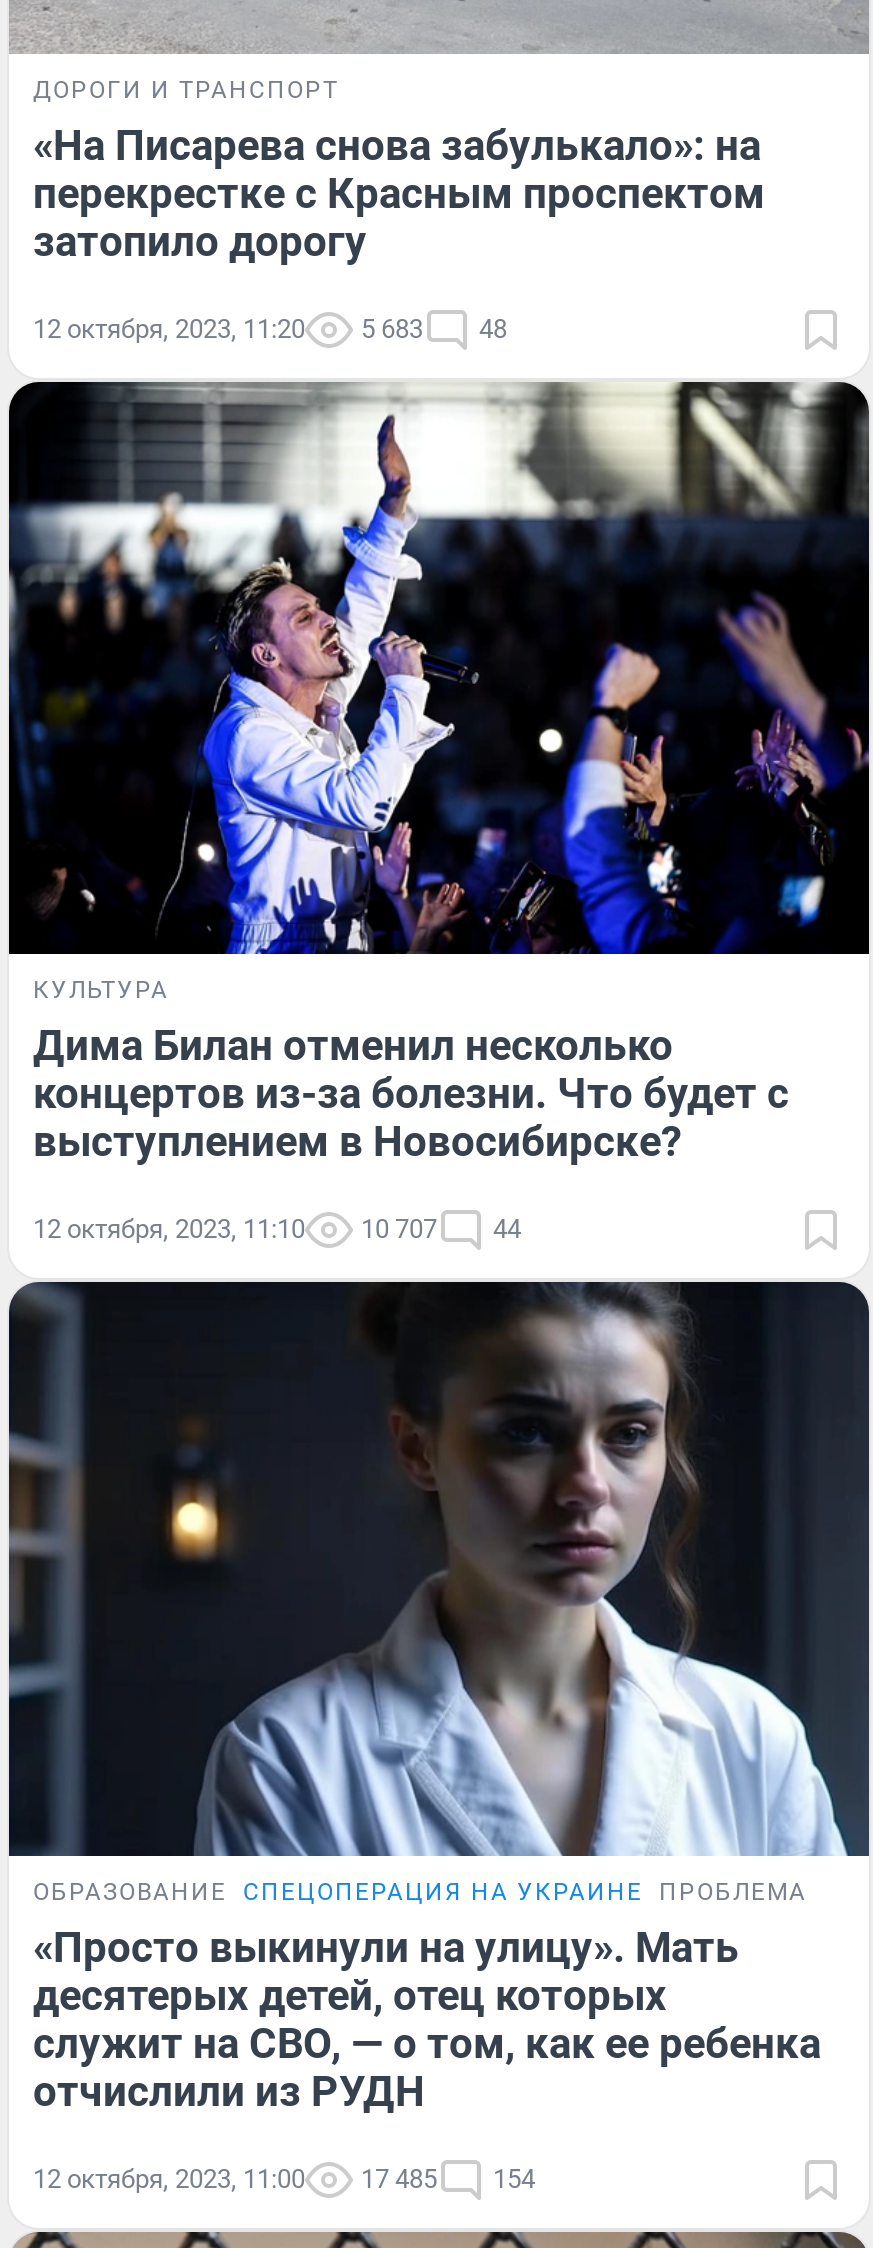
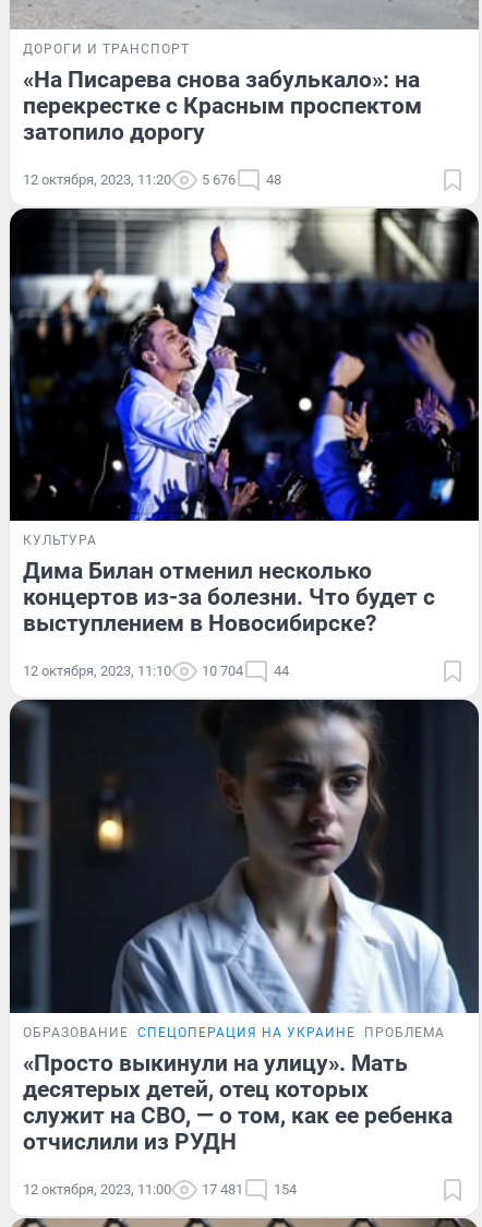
- 12 октября, 2023, 11:20 5 683 48
+ 12 октября, 2023, 11:20 5 676 48

- 12 октября, 2023, 11:10 10 707 44
+ 12 октября, 2023, 11:10 10 704 44

- 12 октября, 2023, 11:00 17 485 154
+ 12 октября, 2023, 11:00 17 481 154
